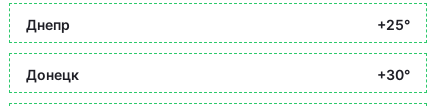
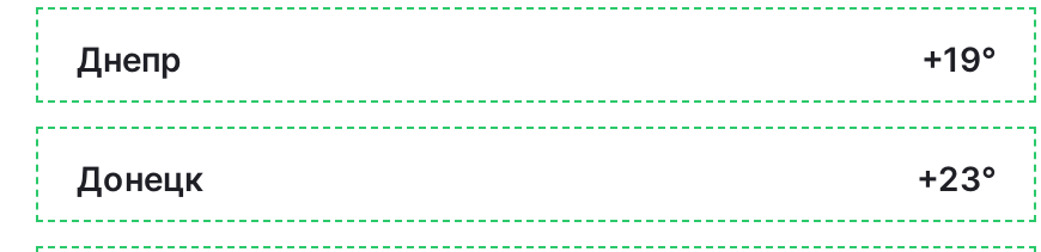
- +25°
+ +19°

- +30°
+ +23°
